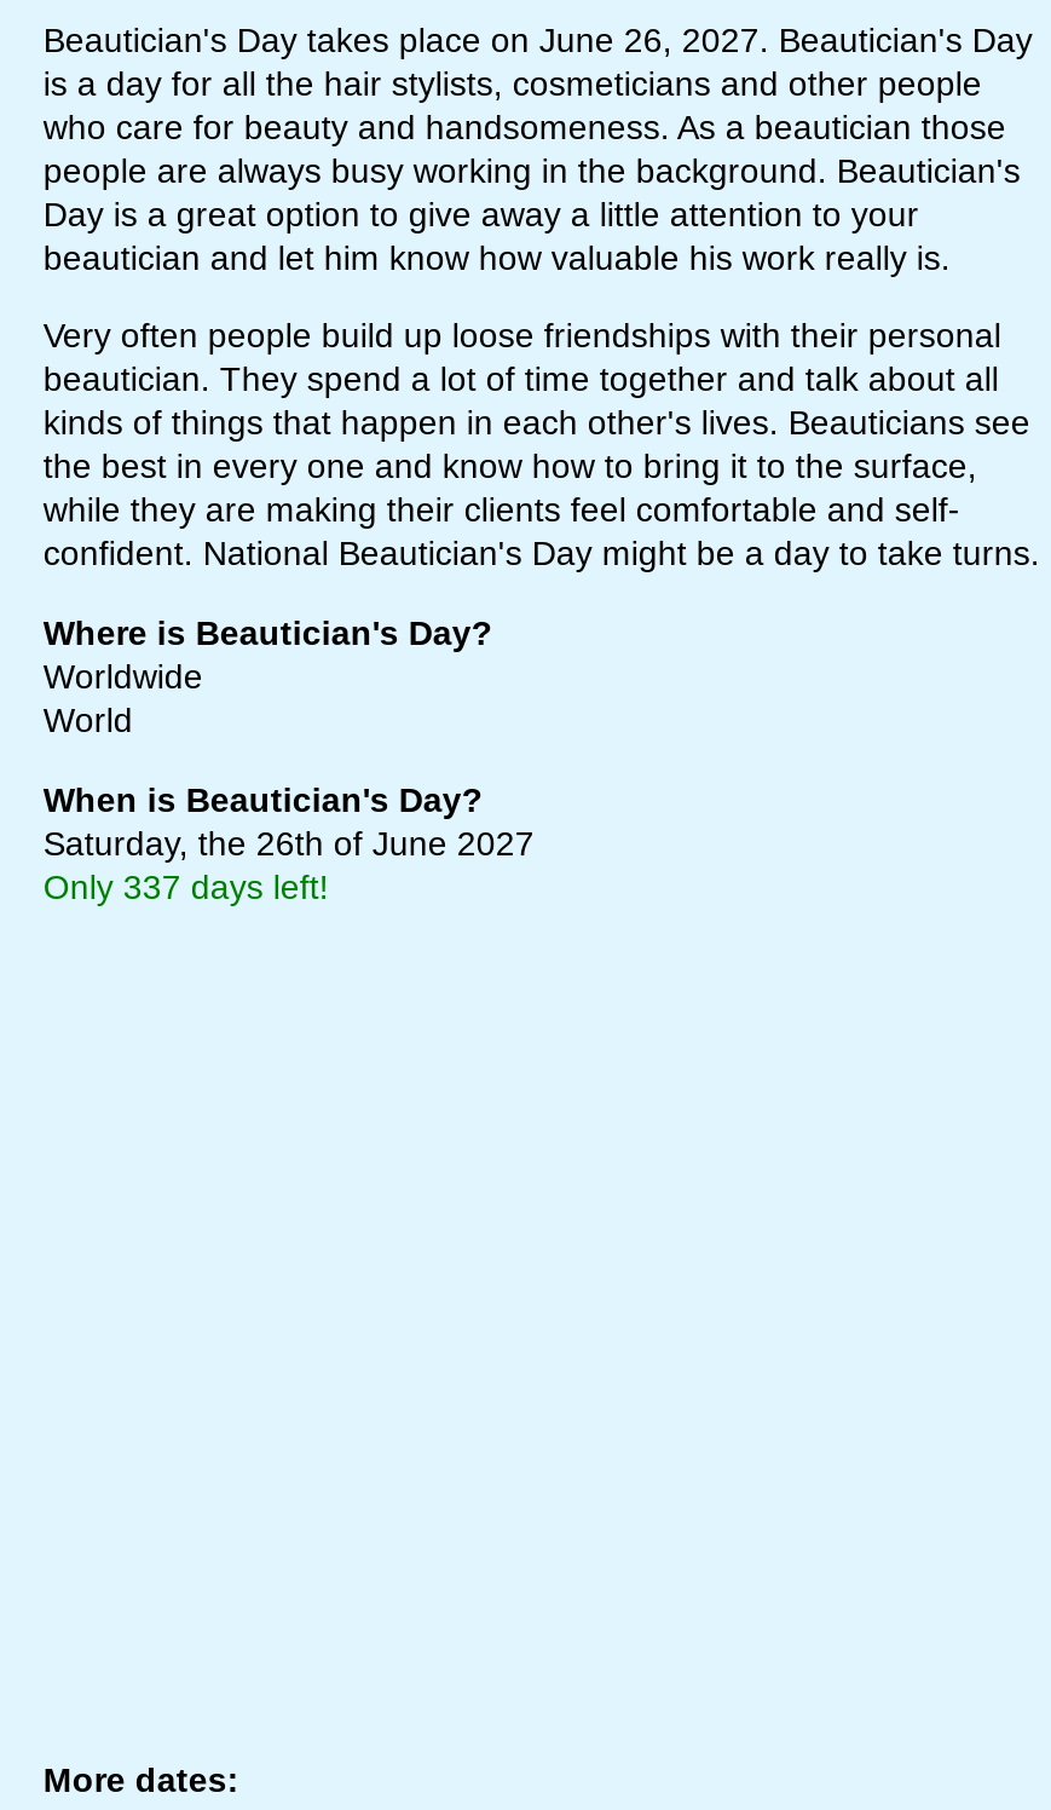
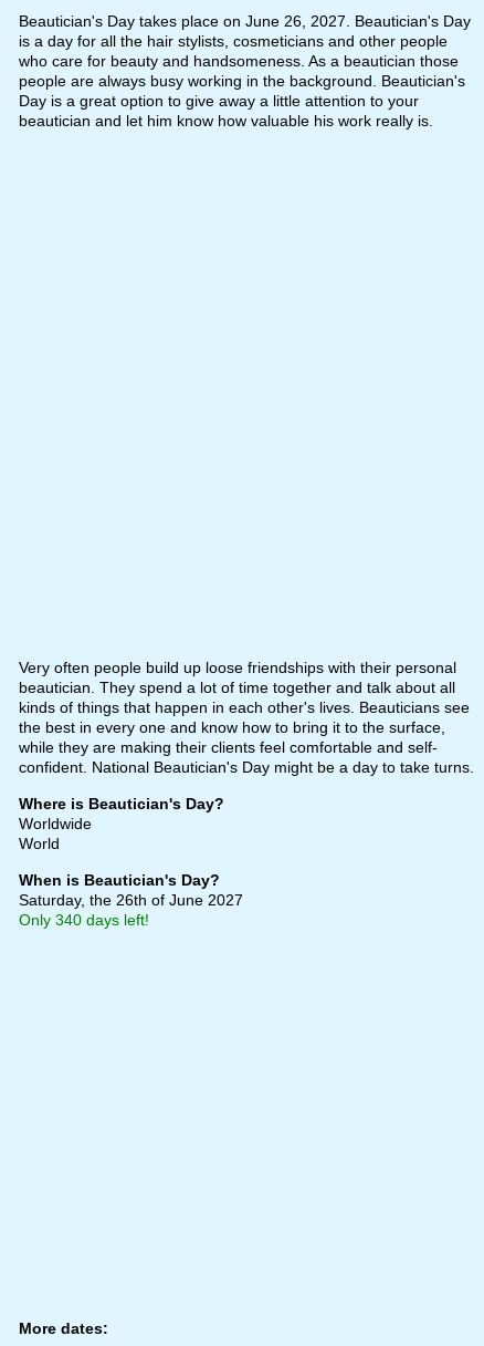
- Only 337 days left!
+ Only 340 days left!
